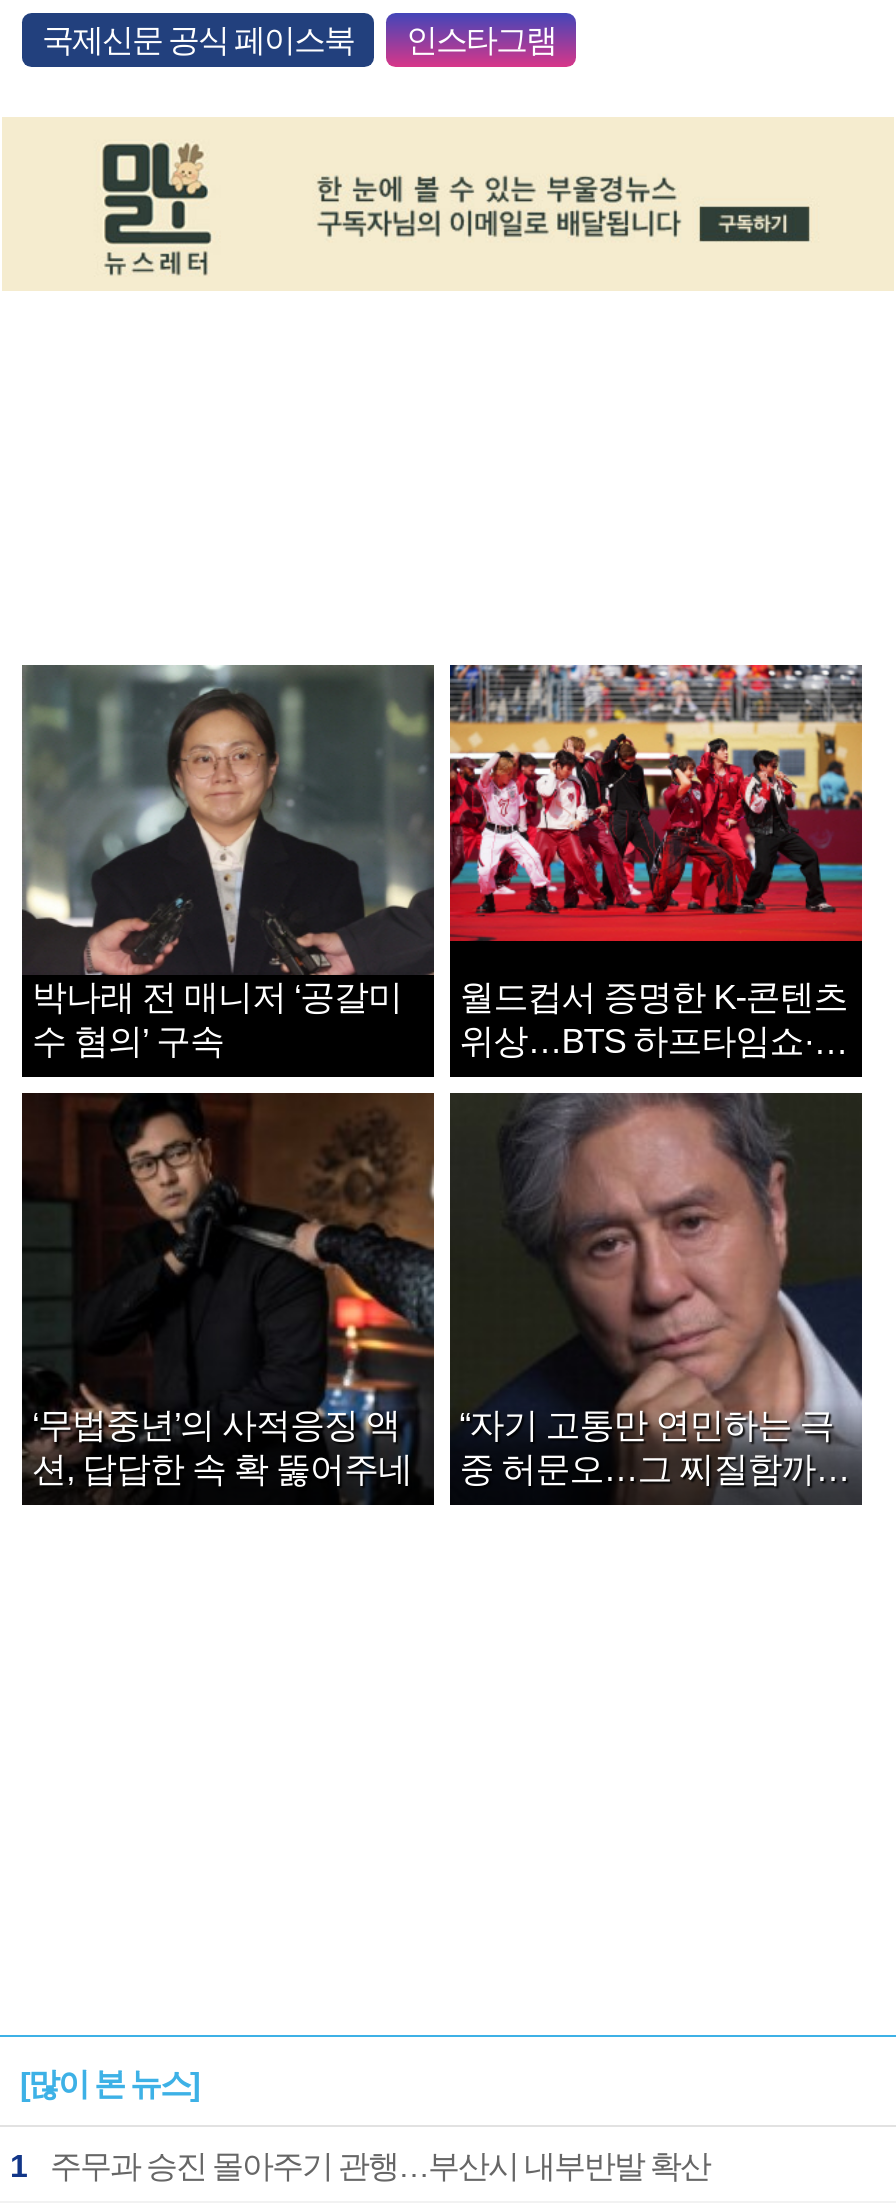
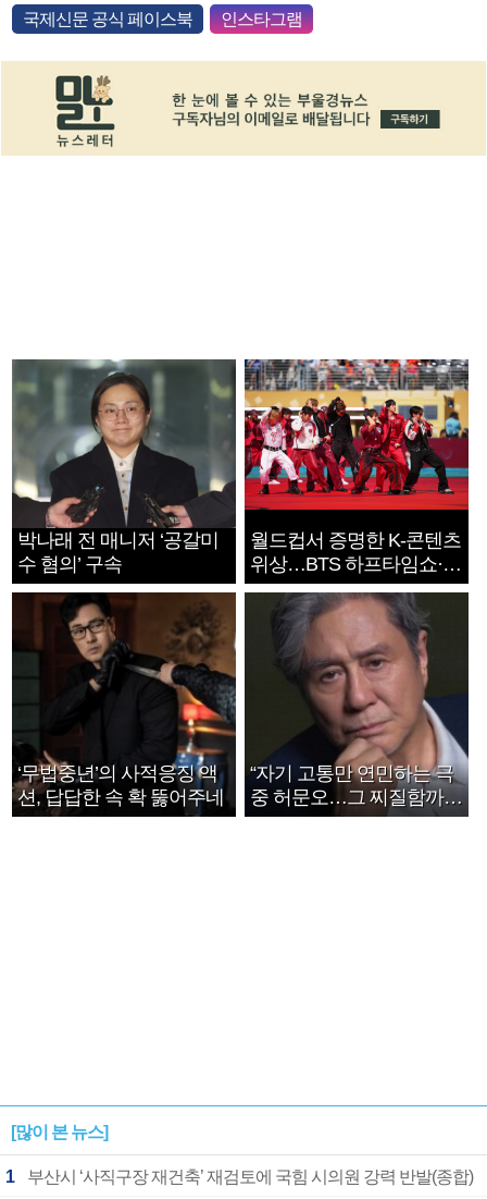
- 주무과 승진 몰아주기 관행…부산시 내부반발 확산
+ 부산시 ‘사직구장 재건축’ 재검토에 국힘 시의원 강력 반발(종합)
